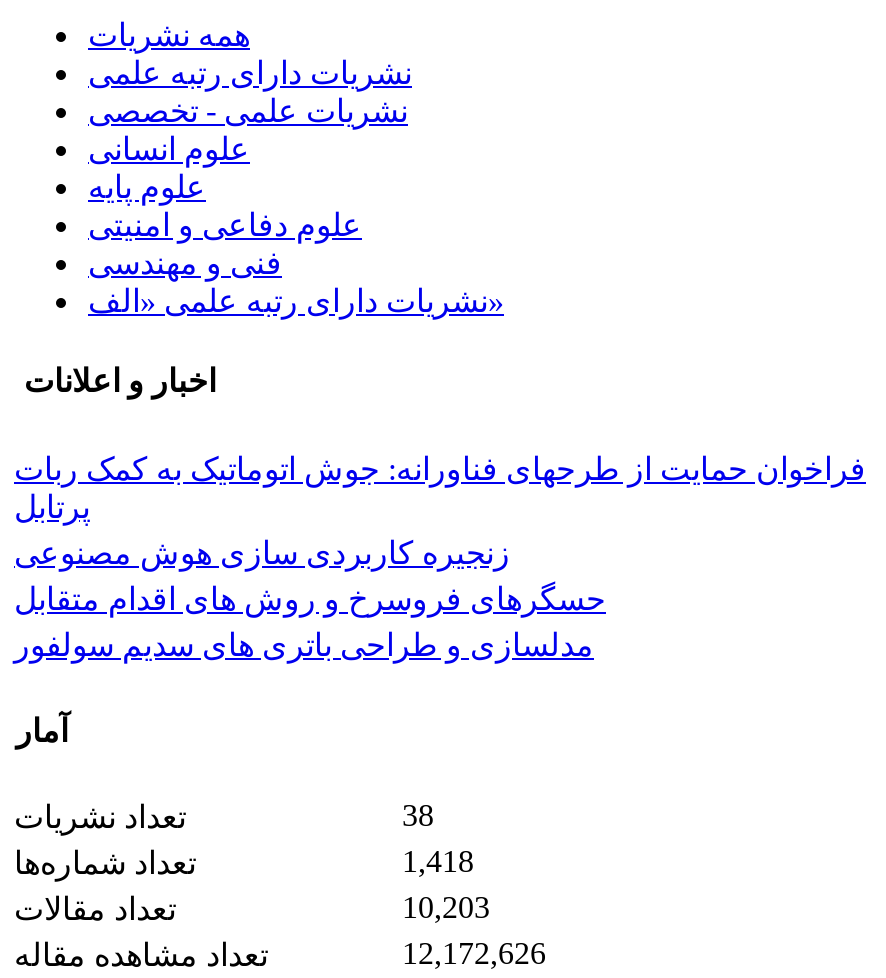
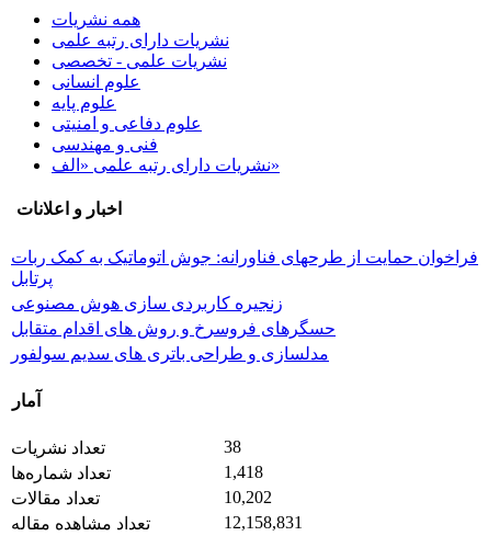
- 10,203
+ 10,202

- 12,172,626
+ 12,158,831
